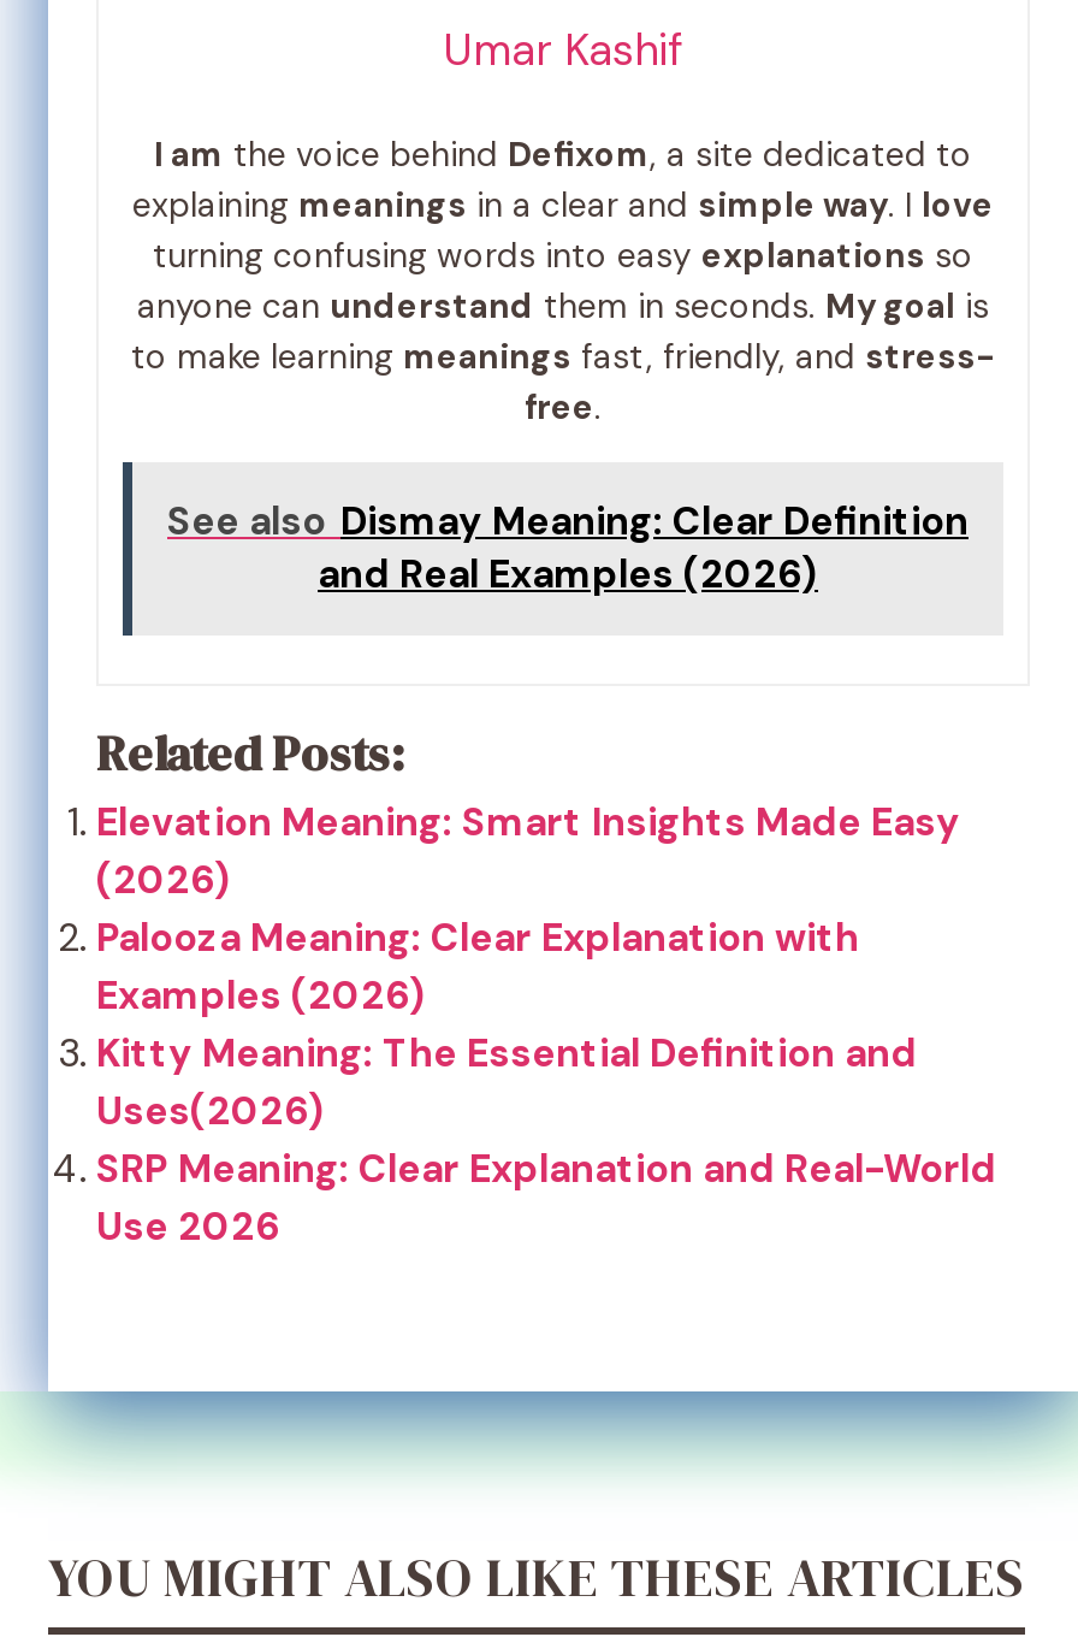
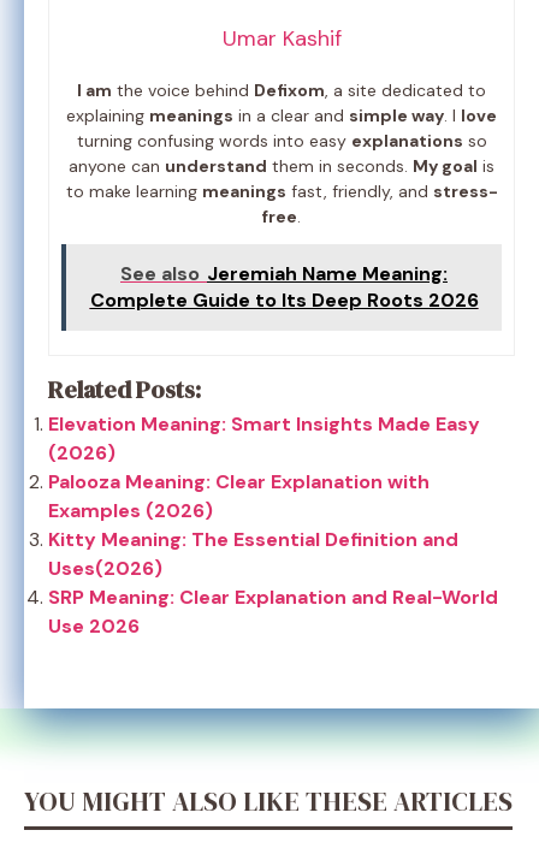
- See also Dismay Meaning: Clear Definition
- and Real Examples (2026)
+ See also Jeremiah Name Meaning:
+ Complete Guide to Its Deep Roots 2026
